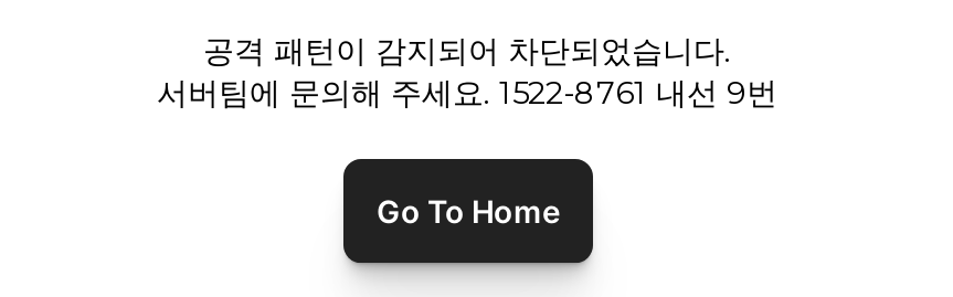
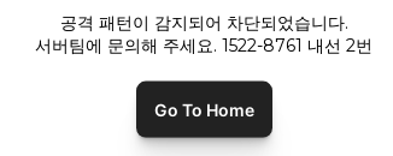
- 서버팀에 문의해 주세요. 1522-8761 내선 9번
+ 서버팀에 문의해 주세요. 1522-8761 내선 2번
